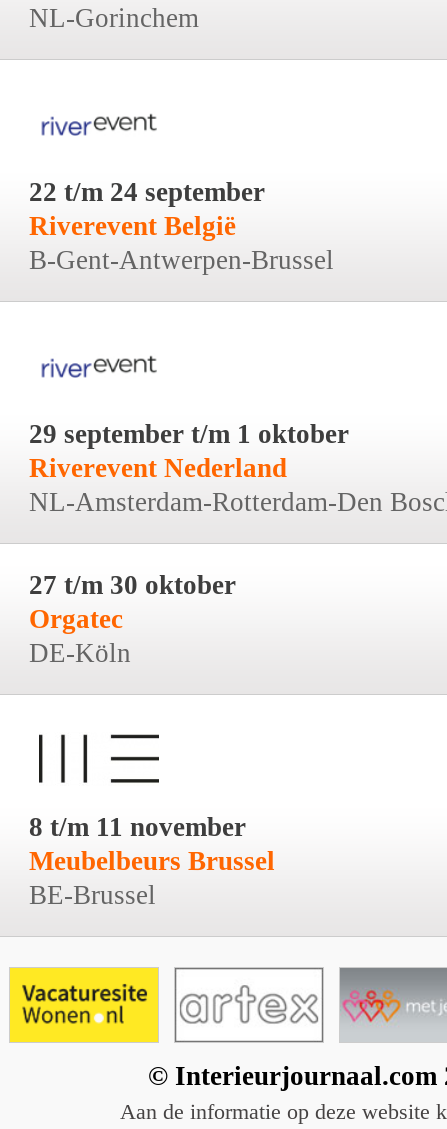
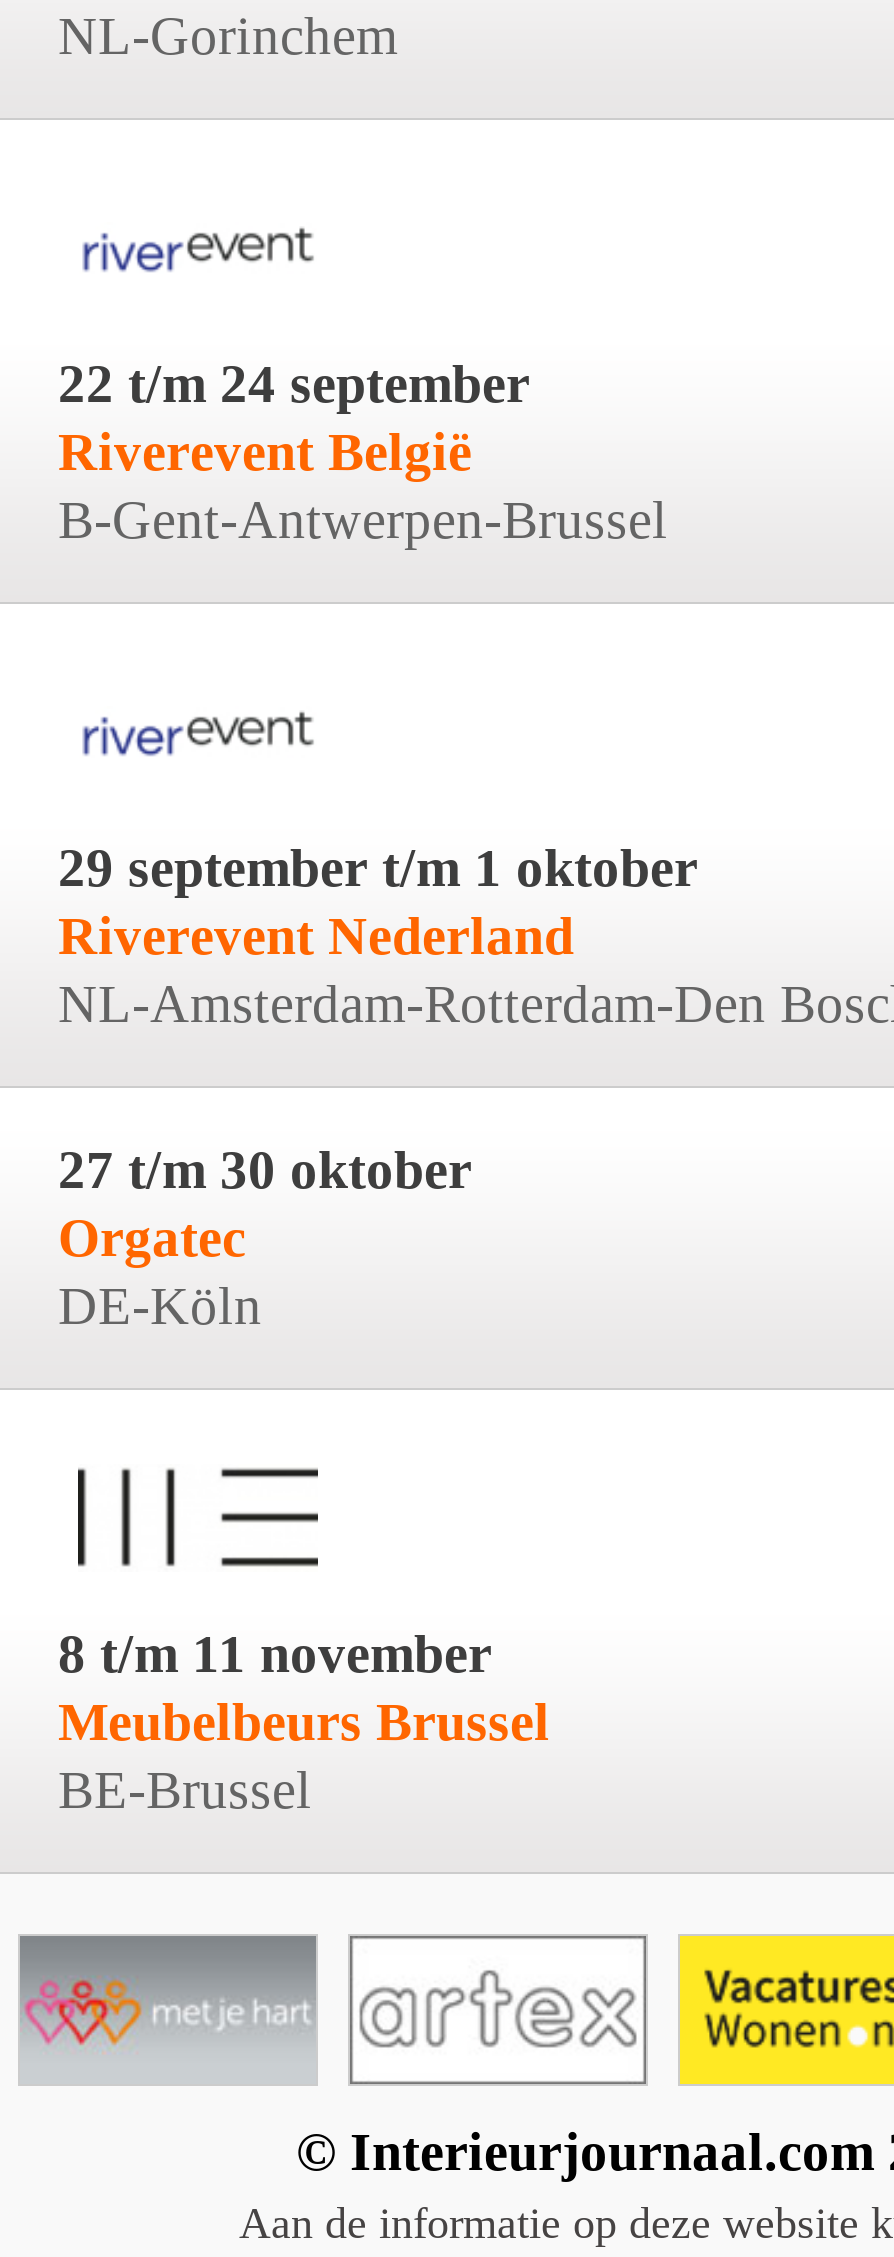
- [image]
+ [image]

- [image]
+ [image]
